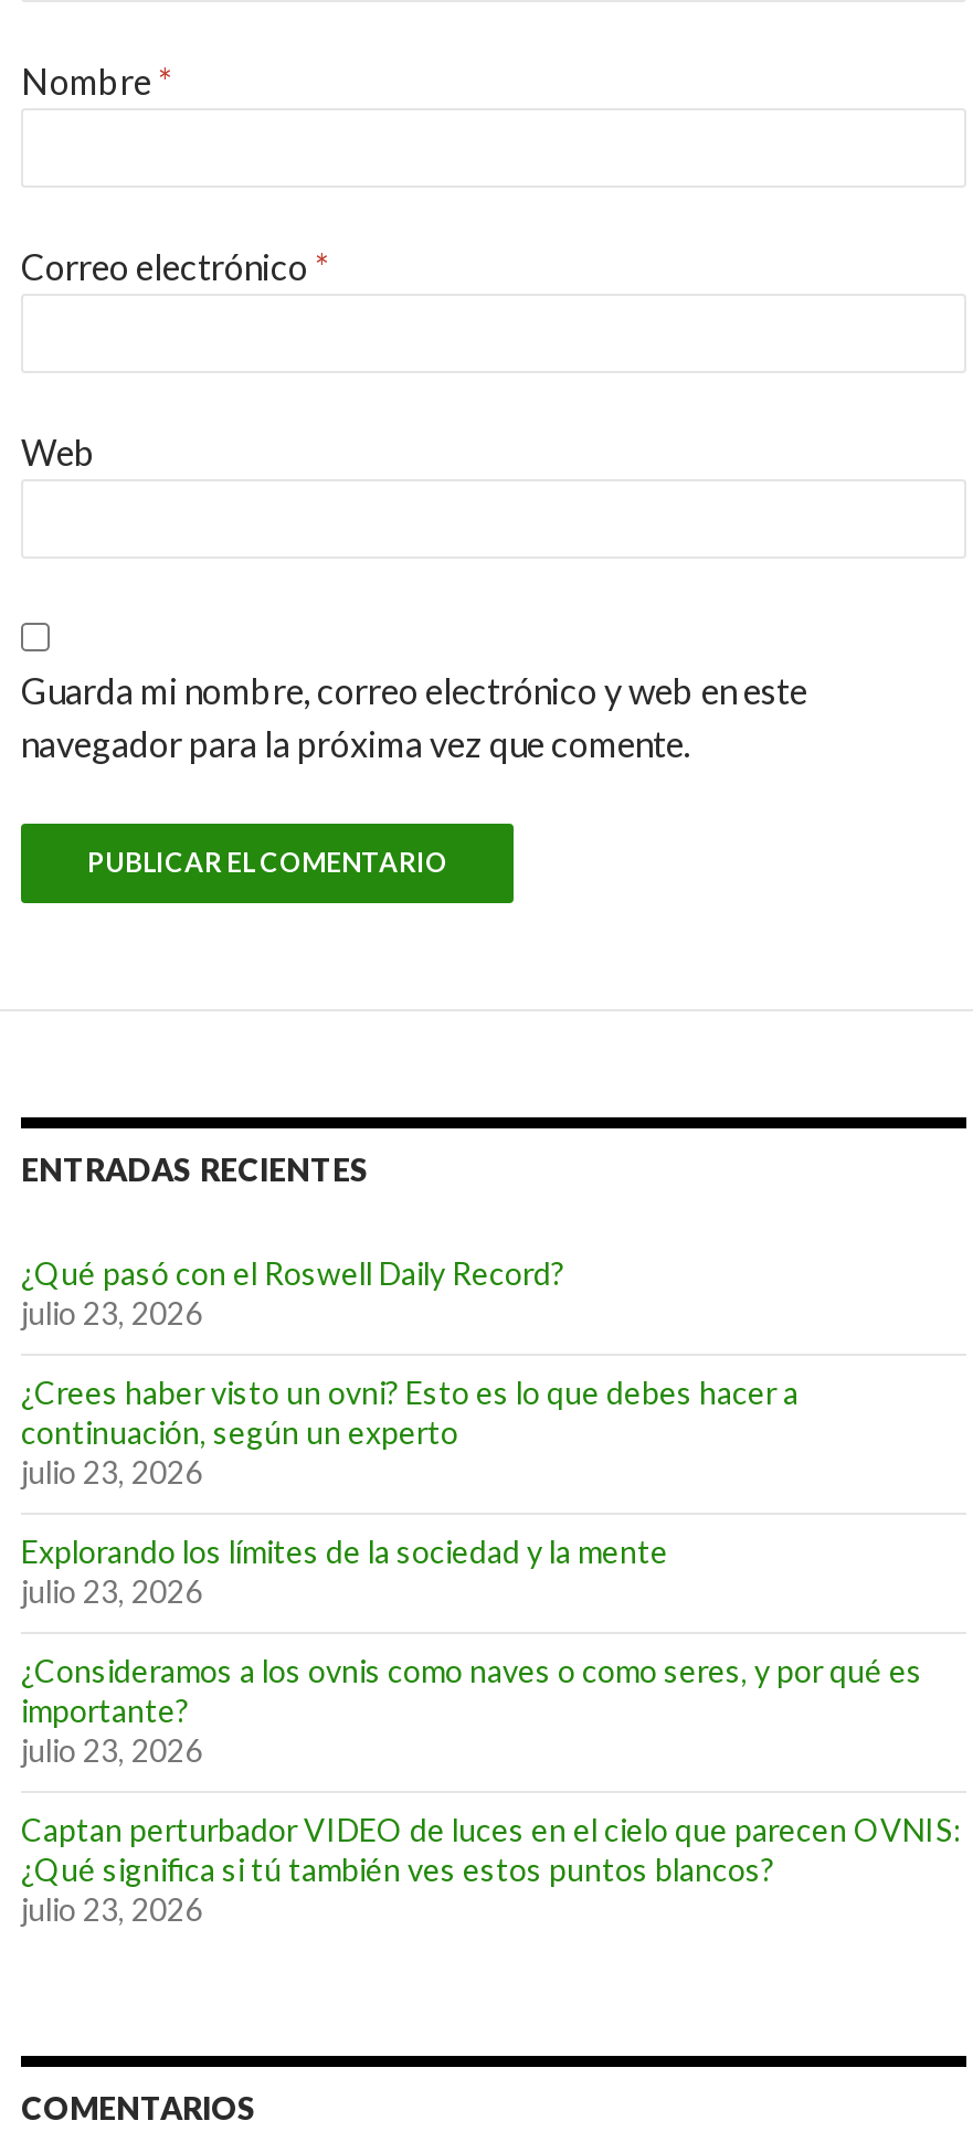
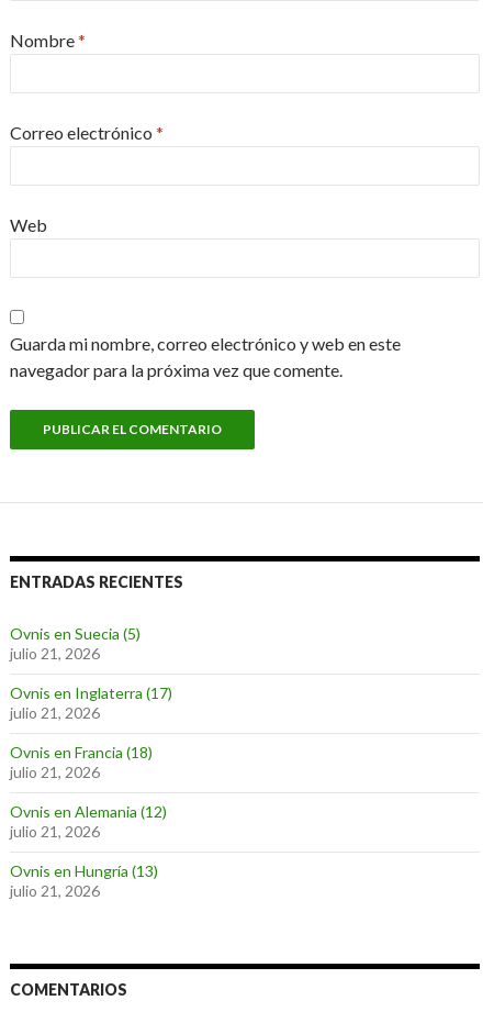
- ¿Qué pasó con el Roswell Daily Record?
- julio 23, 2026
+ Ovnis en Suecia (5)
+ julio 21, 2026

- ¿Crees haber visto un ovni? Esto es lo que debes hacer a
- continuación, según un experto
- julio 23, 2026
+ Ovnis en Inglaterra (17)
+ julio 21, 2026

- Explorando los límites de la sociedad y la mente
- julio 23, 2026
+ Ovnis en Francia (18)
+ julio 21, 2026

- ¿Consideramos a los ovnis como naves o como seres, y por qué es
- importante?
- julio 23, 2026
+ Ovnis en Alemania (12)
+ julio 21, 2026

- Captan perturbador VIDEO de luces en el cielo que parecen OVNIS:
- ¿Qué significa si tú también ves estos puntos blancos?
- julio 23, 2026
+ Ovnis en Hungría (13)
+ julio 21, 2026
